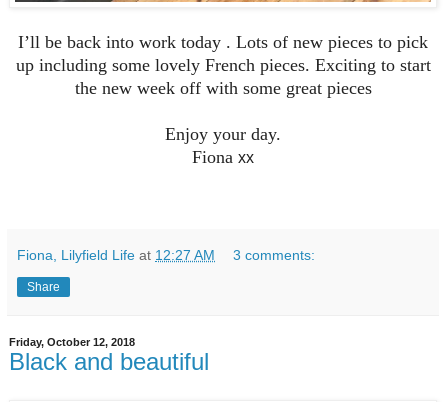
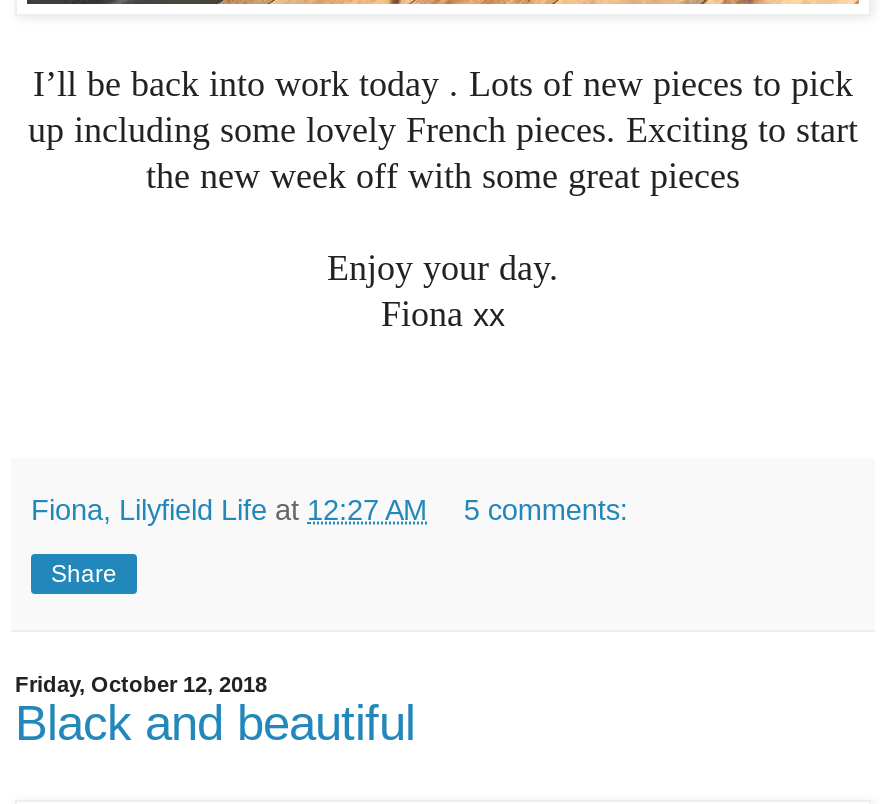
- Fiona, Lilyfield Life at 12:27 AM 3 comments:
+ Fiona, Lilyfield Life at 12:27 AM 5 comments:
